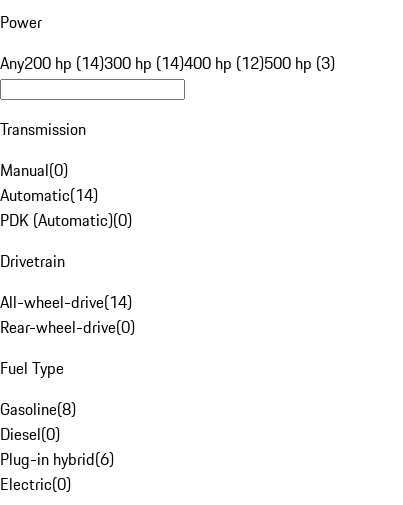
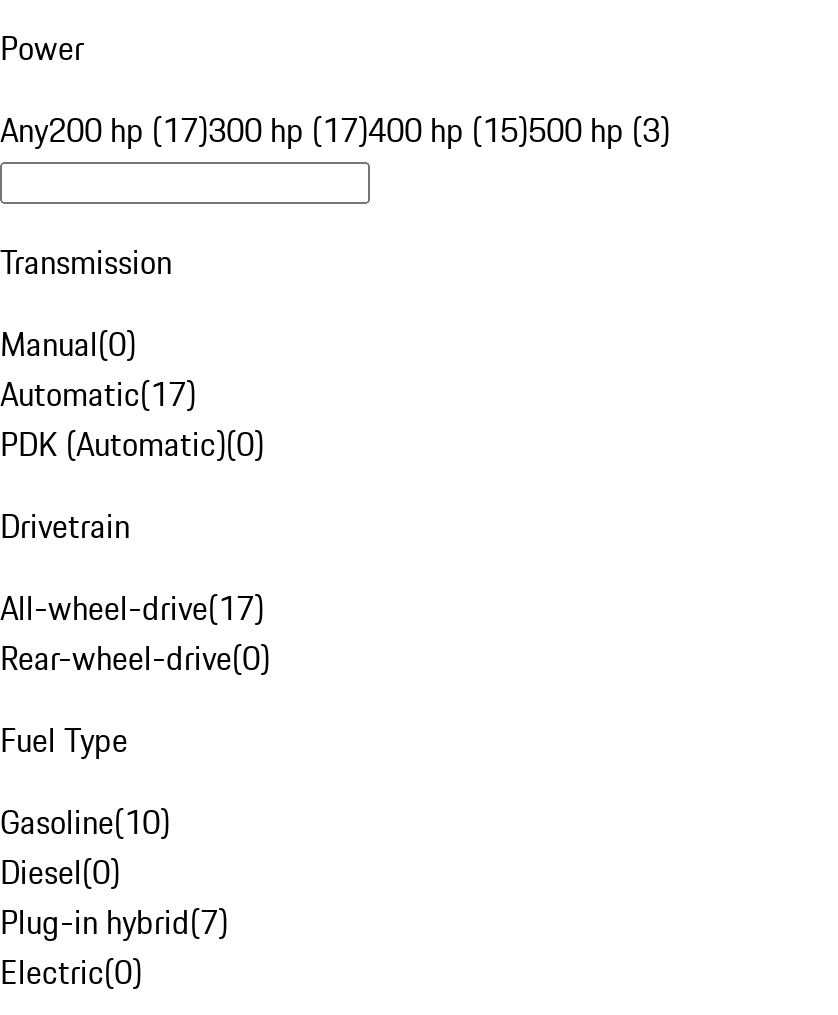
- Any200 hp (14)300 hp (14)400 hp (12)500 hp (3)
+ Any200 hp (17)300 hp (17)400 hp (15)500 hp (3)

- Automatic(14)
+ Automatic(17)

- All-wheel-drive(14)
+ All-wheel-drive(17)

- Gasoline(8)
+ Gasoline(10)

- Plug-in hybrid(6)
+ Plug-in hybrid(7)
